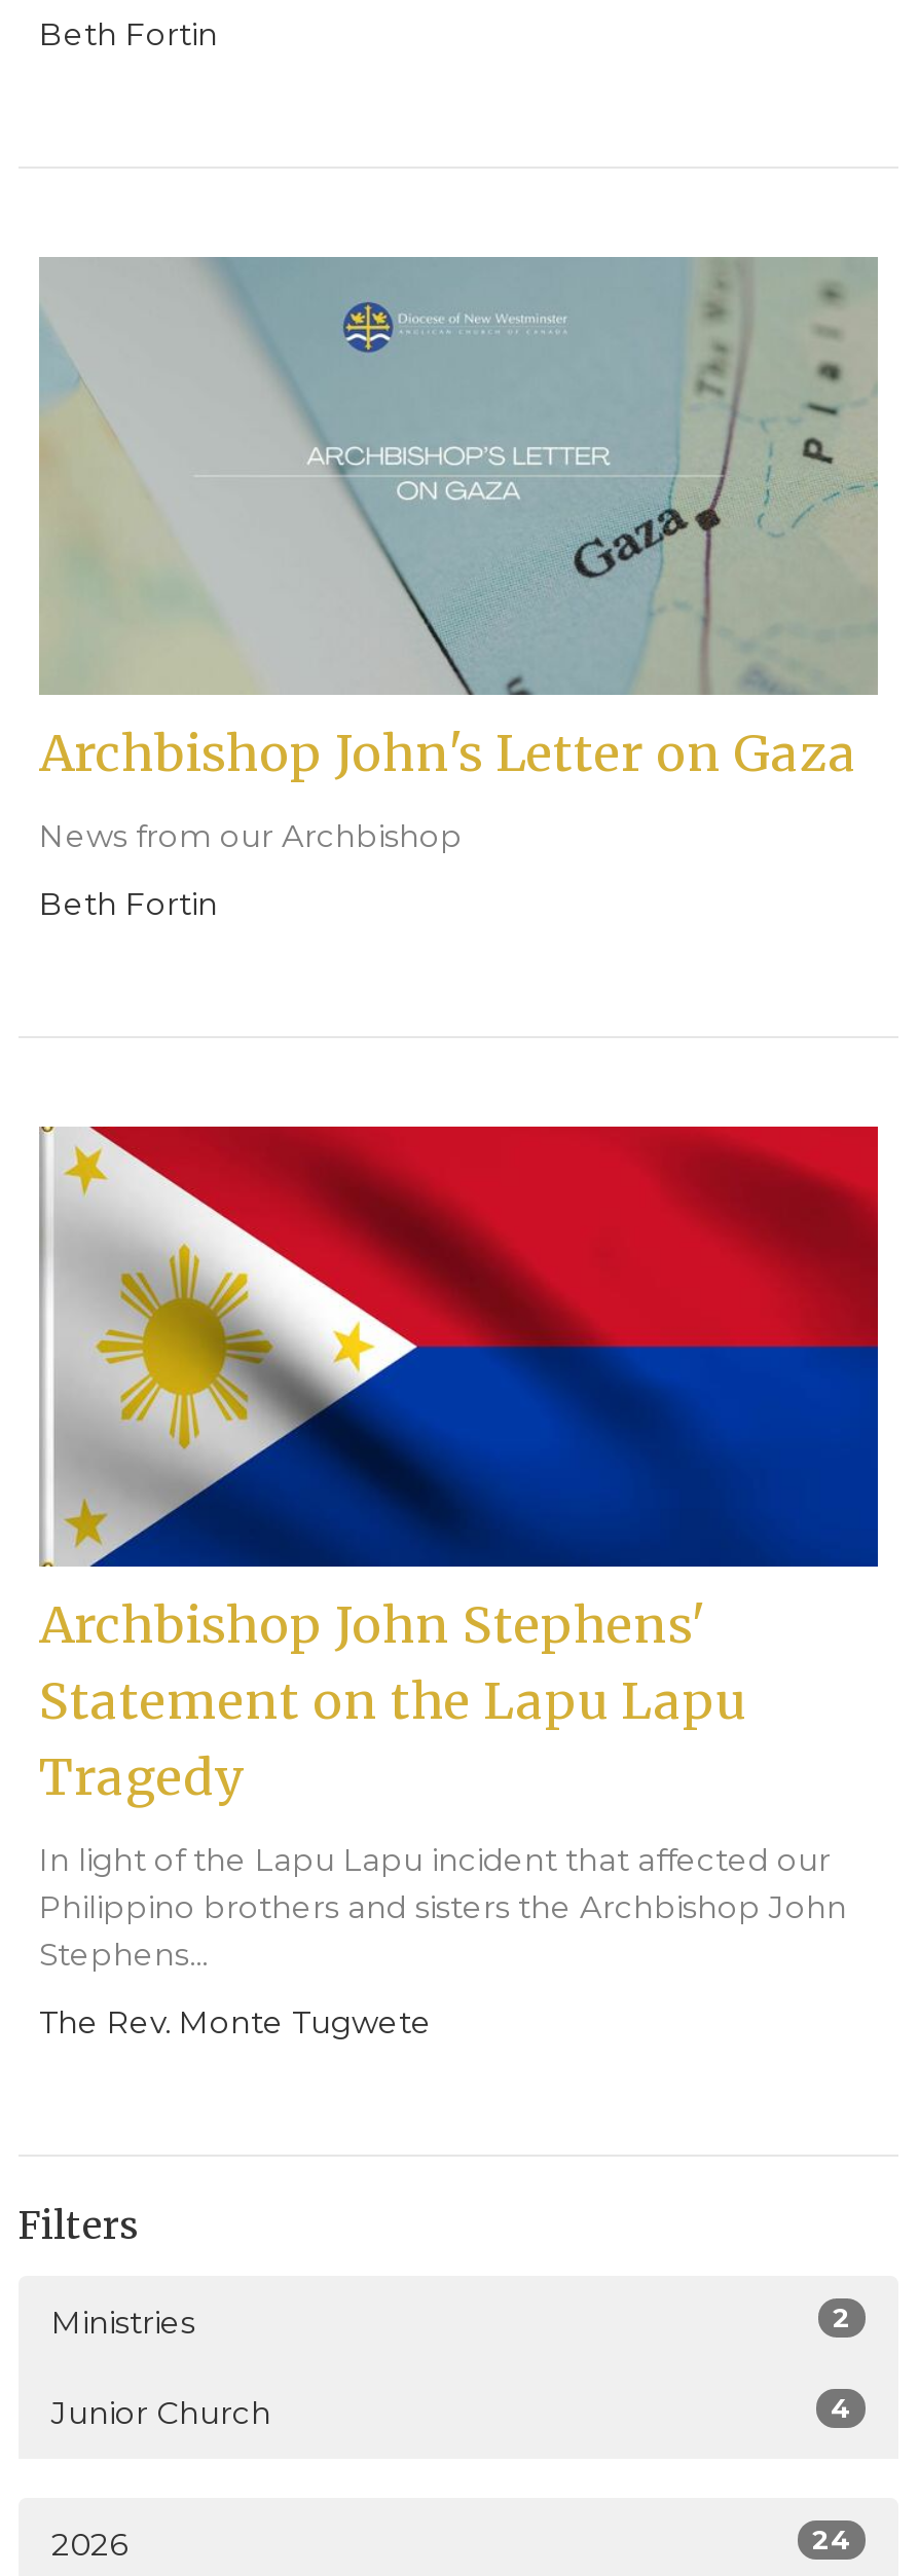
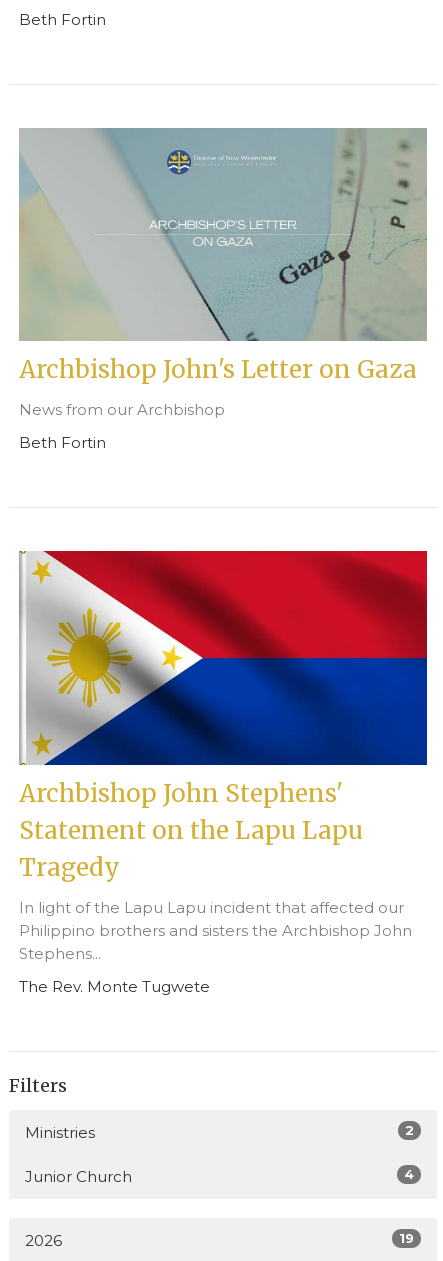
- 24
+ 19
